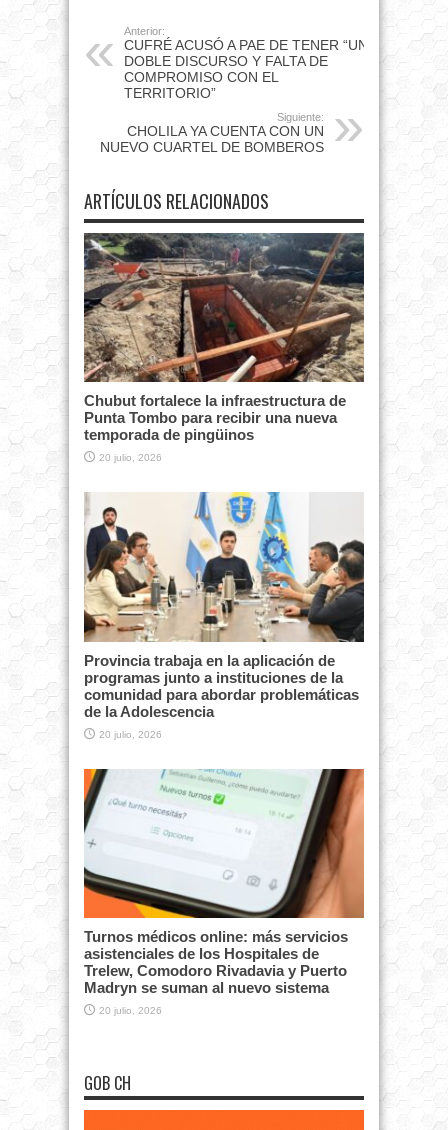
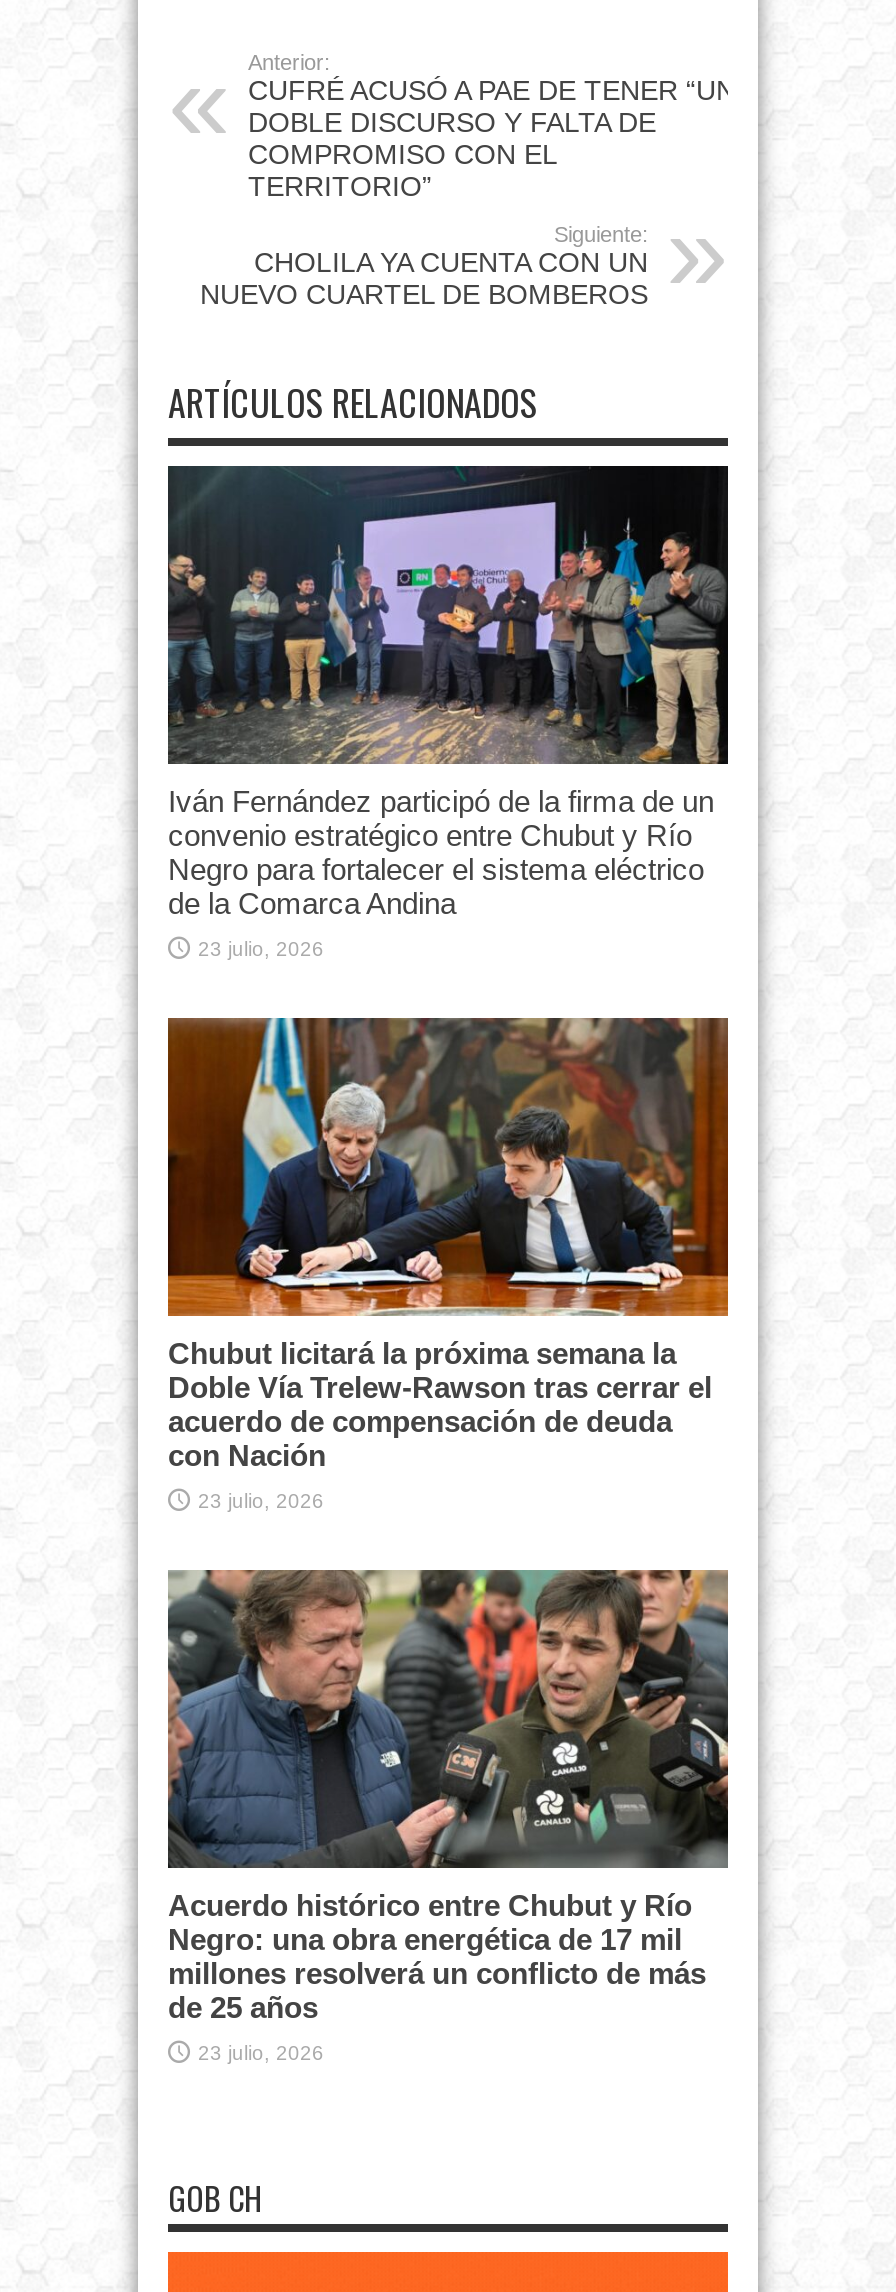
- [image]
- Chubut fortalece la infraestructura de
- Punta Tombo para recibir una nueva
- temporada de pingüinos
+ [image]
+ Iván Fernández participó de la firma de un
+ convenio estratégico entre Chubut y Río
+ Negro para fortalecer el sistema eléctrico
+ de la Comarca Andina

- 20 julio, 2026
+ 23 julio, 2026

- [image]
- Provincia trabaja en la aplicación de
- programas junto a instituciones de la
- comunidad para abordar problemáticas
- de la Adolescencia
+ [image]
+ Chubut licitará la próxima semana la
+ Doble Vía Trelew-Rawson tras cerrar el
+ acuerdo de compensación de deuda
+ con Nación

- 20 julio, 2026
+ 23 julio, 2026

- [image]
- Turnos médicos online: más servicios
- asistenciales de los Hospitales de
- Trelew, Comodoro Rivadavia y Puerto
- Madryn se suman al nuevo sistema
+ [image]
+ Acuerdo histórico entre Chubut y Río
+ Negro: una obra energética de 17 mil
+ millones resolverá un conflicto de más
+ de 25 años

- 20 julio, 2026
+ 23 julio, 2026
